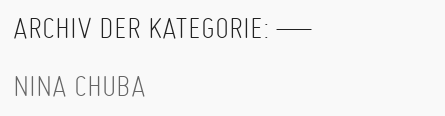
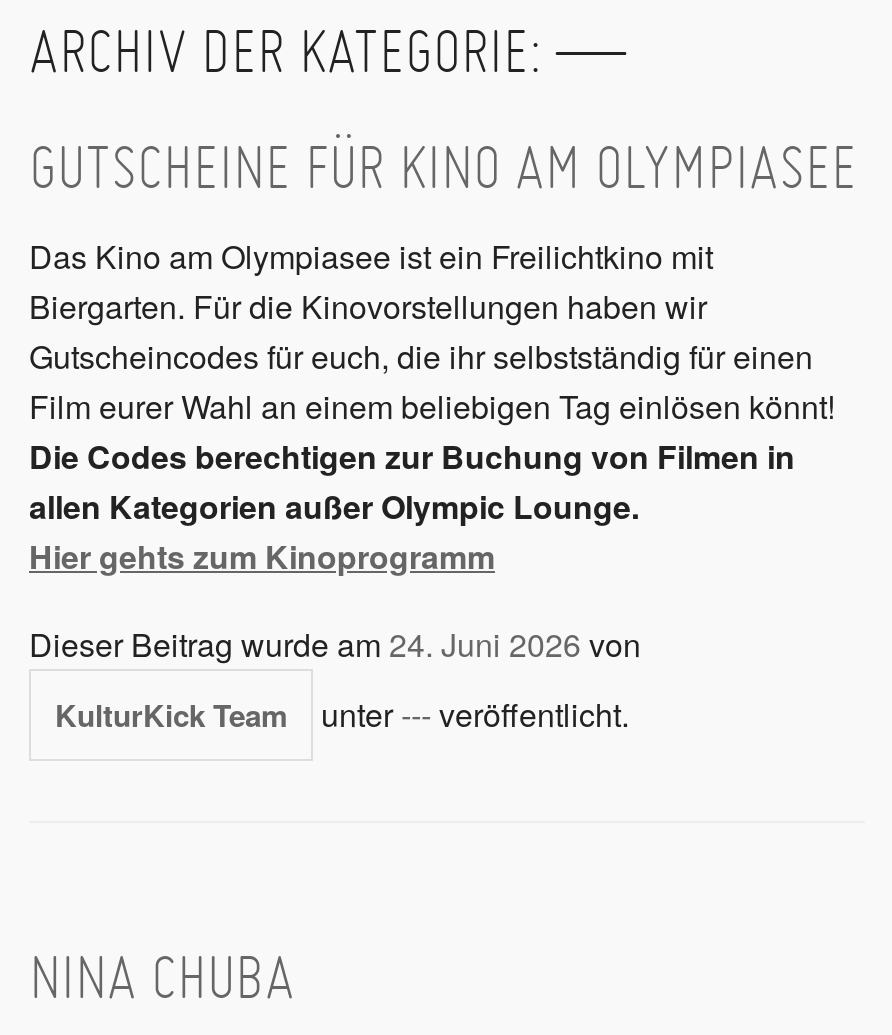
+ GUTSCHEINE FÜR KINO AM OLYMPIASEE
+ Das Kino am Olympiasee ist ein Freilichtkino mit
+ Biergarten. Für die Kinovorstellungen haben wir
+ Gutscheincodes für euch, die ihr selbstständig für einen
+ Film eurer Wahl an einem beliebigen Tag einlösen könnt!
+ Die Codes berechtigen zur Buchung von Filmen in
+ allen Kategorien außer Olympic Lounge.
+ Hier gehts zum Kinoprogramm
+ Dieser Beitrag wurde am 24. Juni 2026 von
+ KulturKick Team unter --- veröffentlicht.
